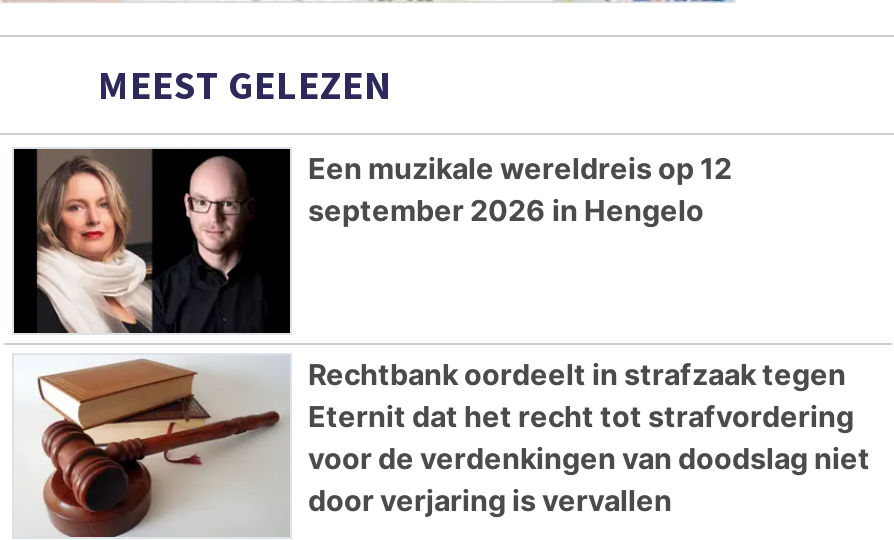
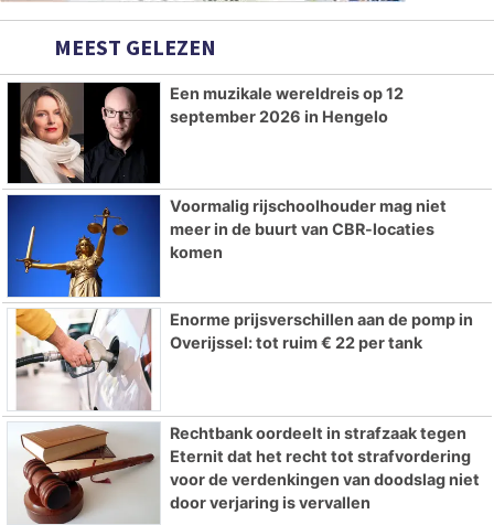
+ [image]
+ Voormalig rijschoolhouder mag niet
+ meer in de buurt van CBR-locaties
+ komen

+ [image]
+ Enorme prijsverschillen aan de pomp in
+ Overijssel: tot ruim € 22 per tank
